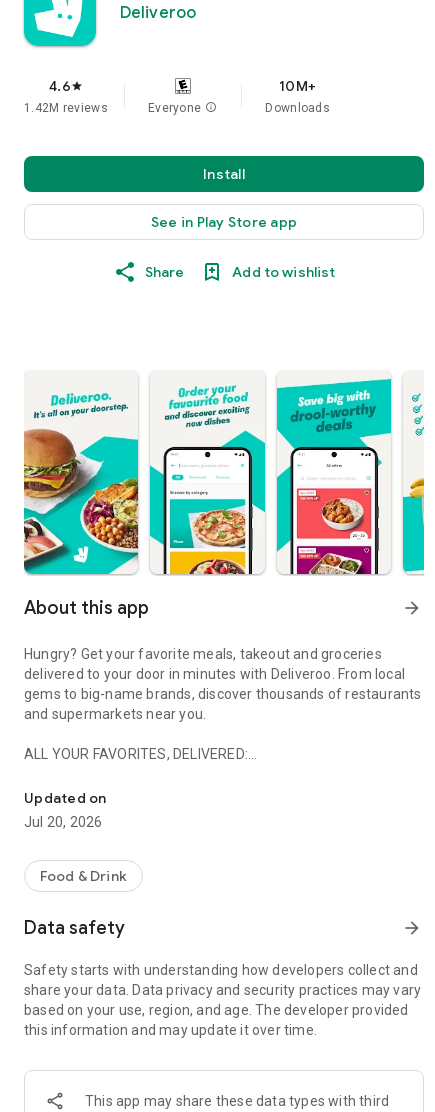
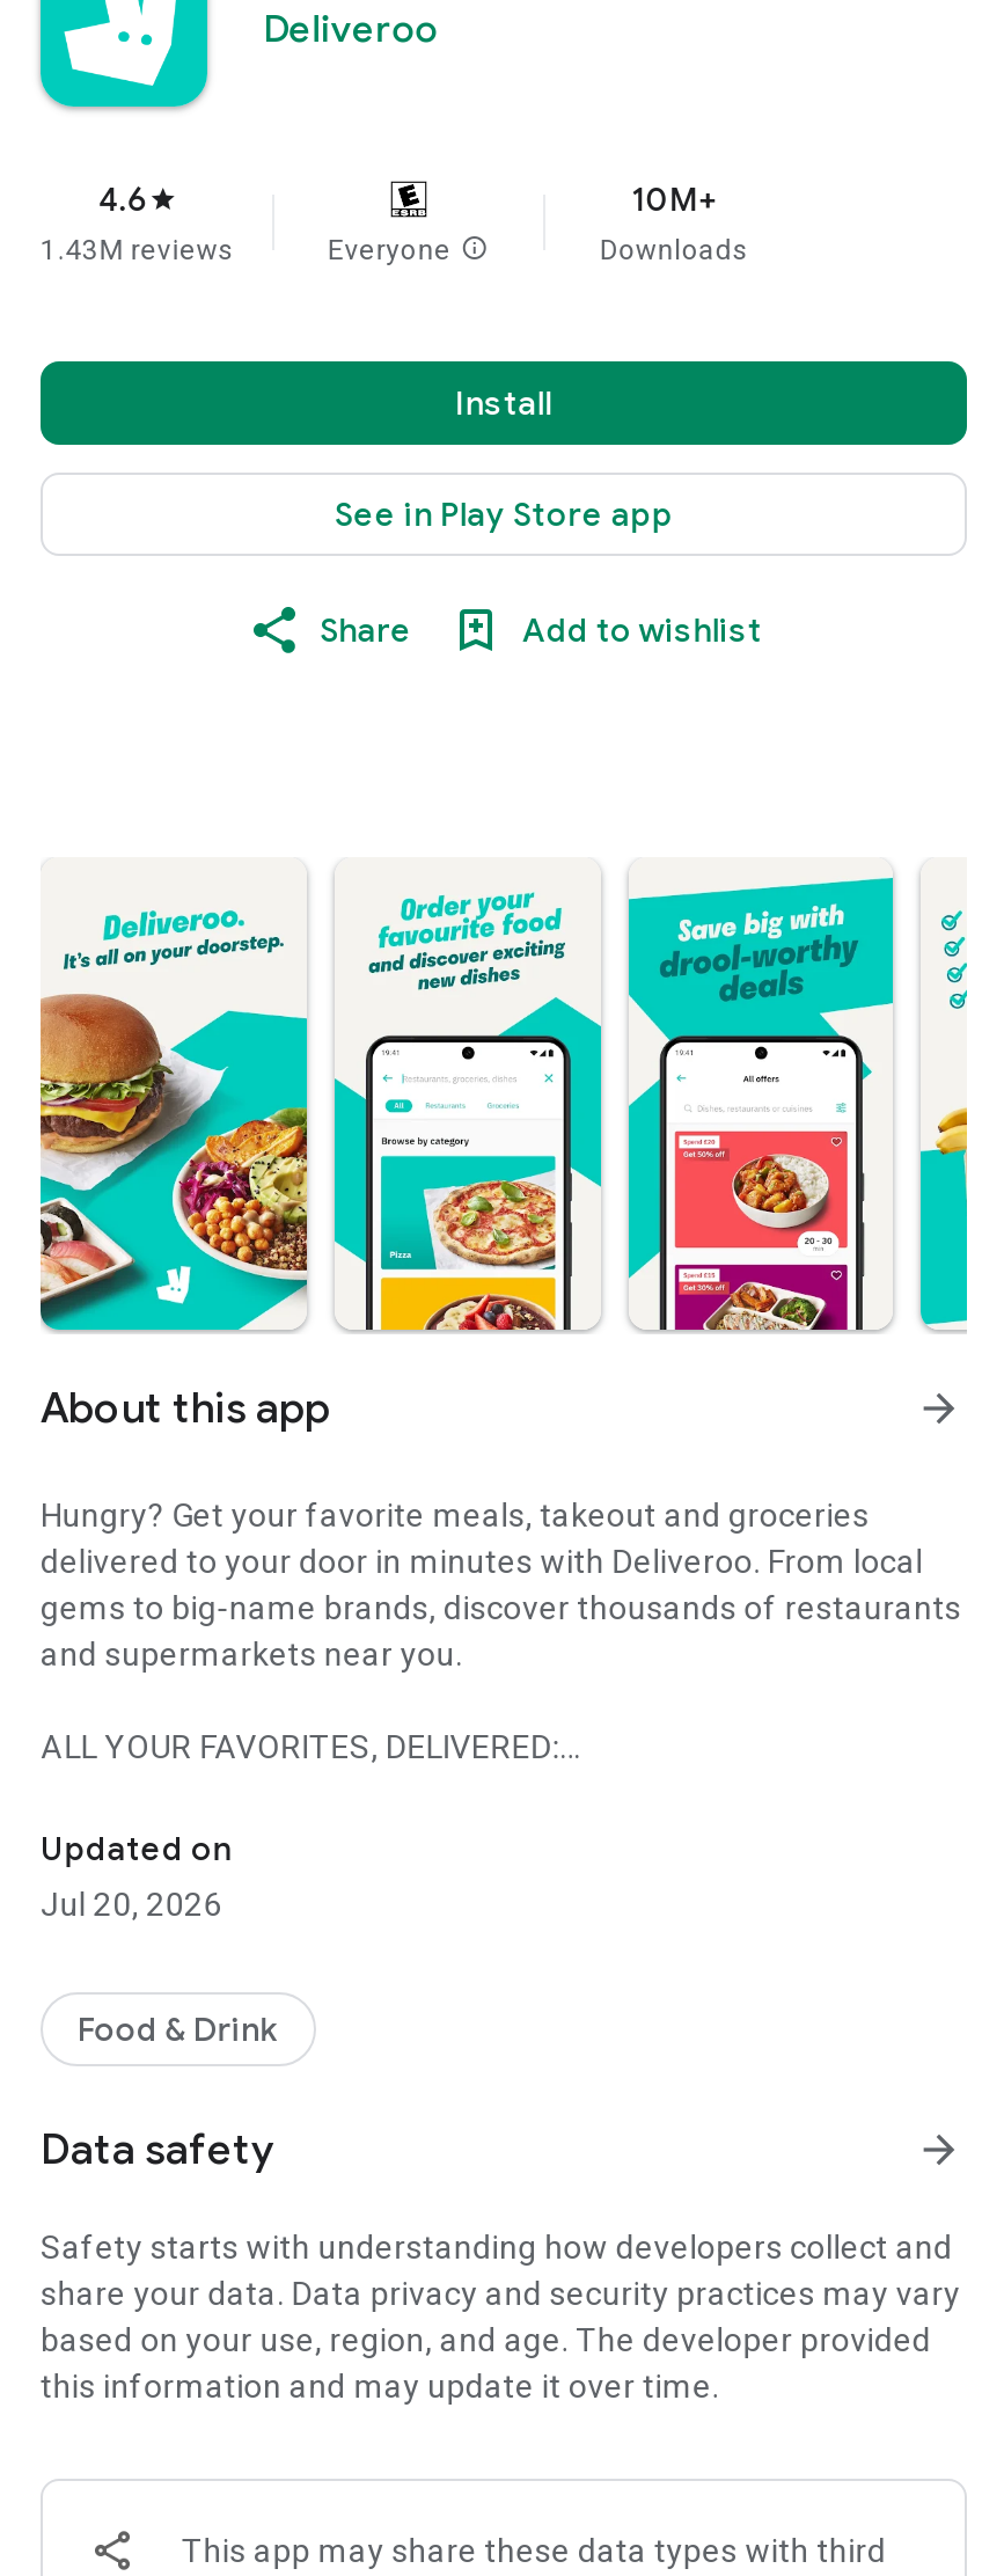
- 1.42M reviews
+ 1.43M reviews
